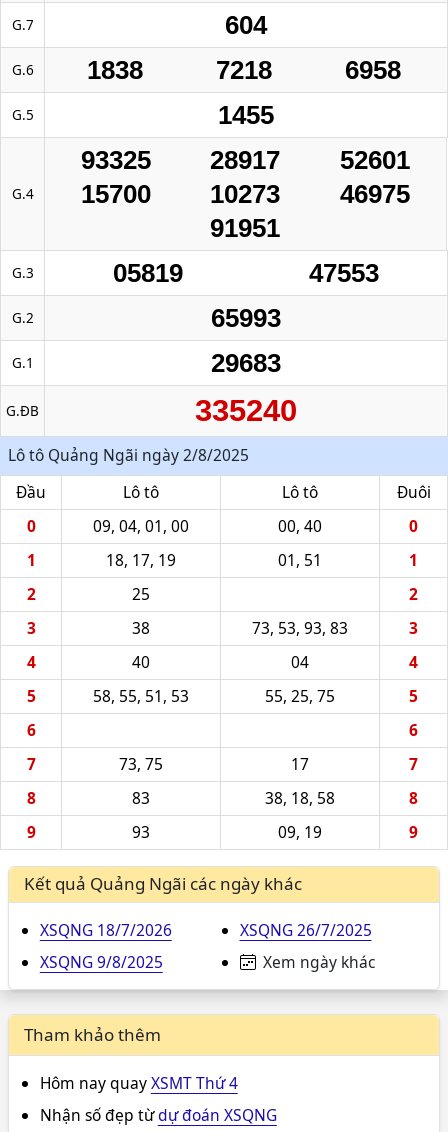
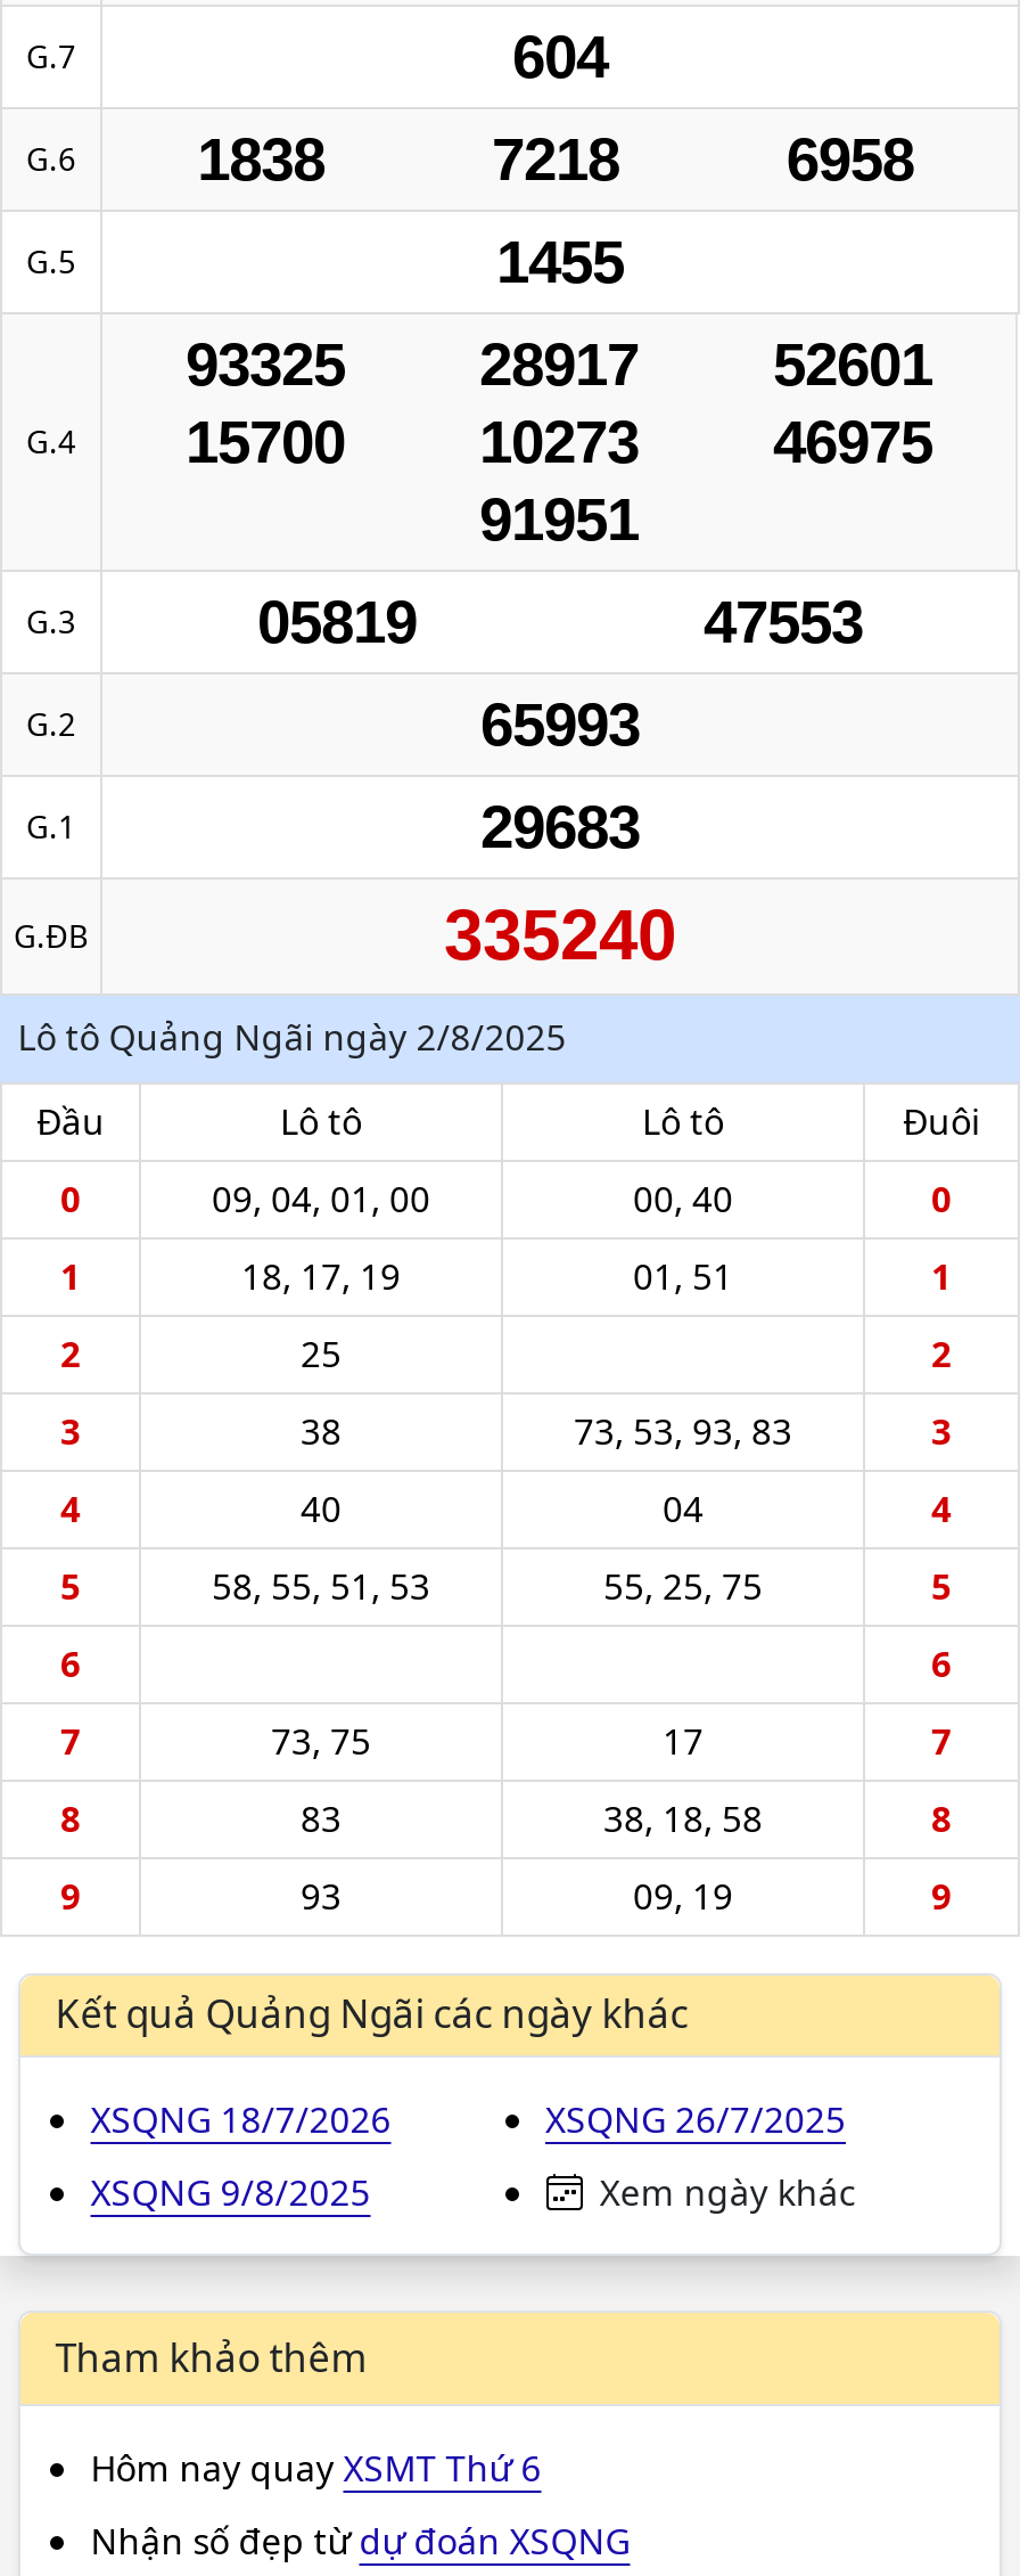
- Hôm nay quay XSMT Thứ 4
+ Hôm nay quay XSMT Thứ 6
